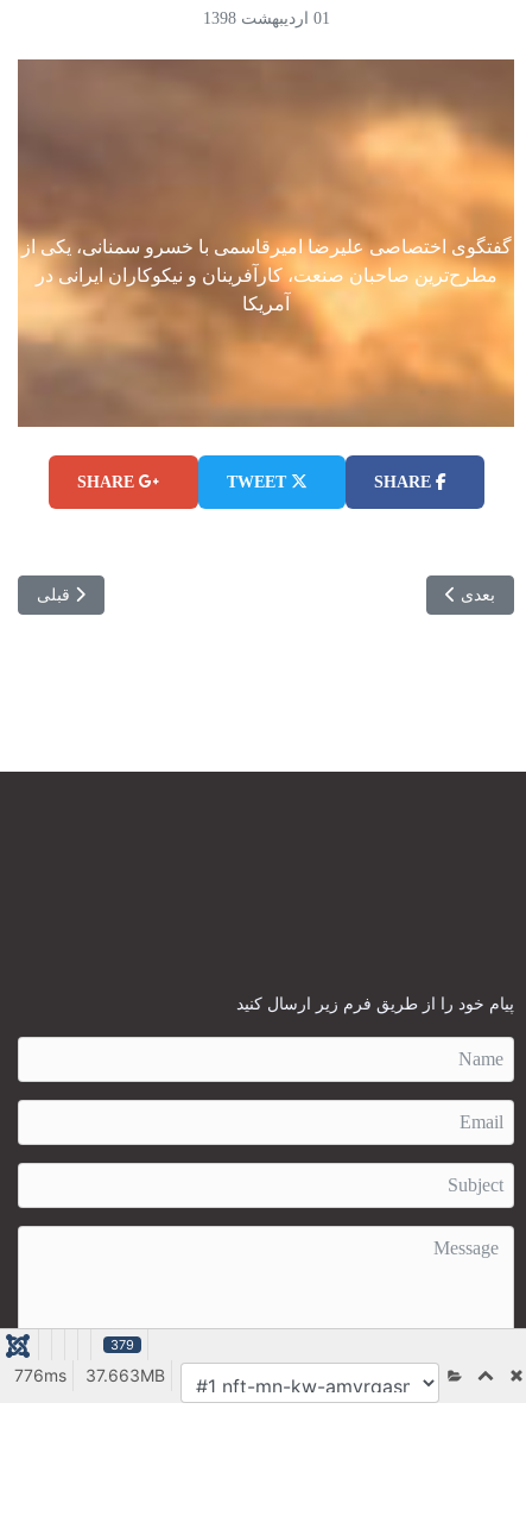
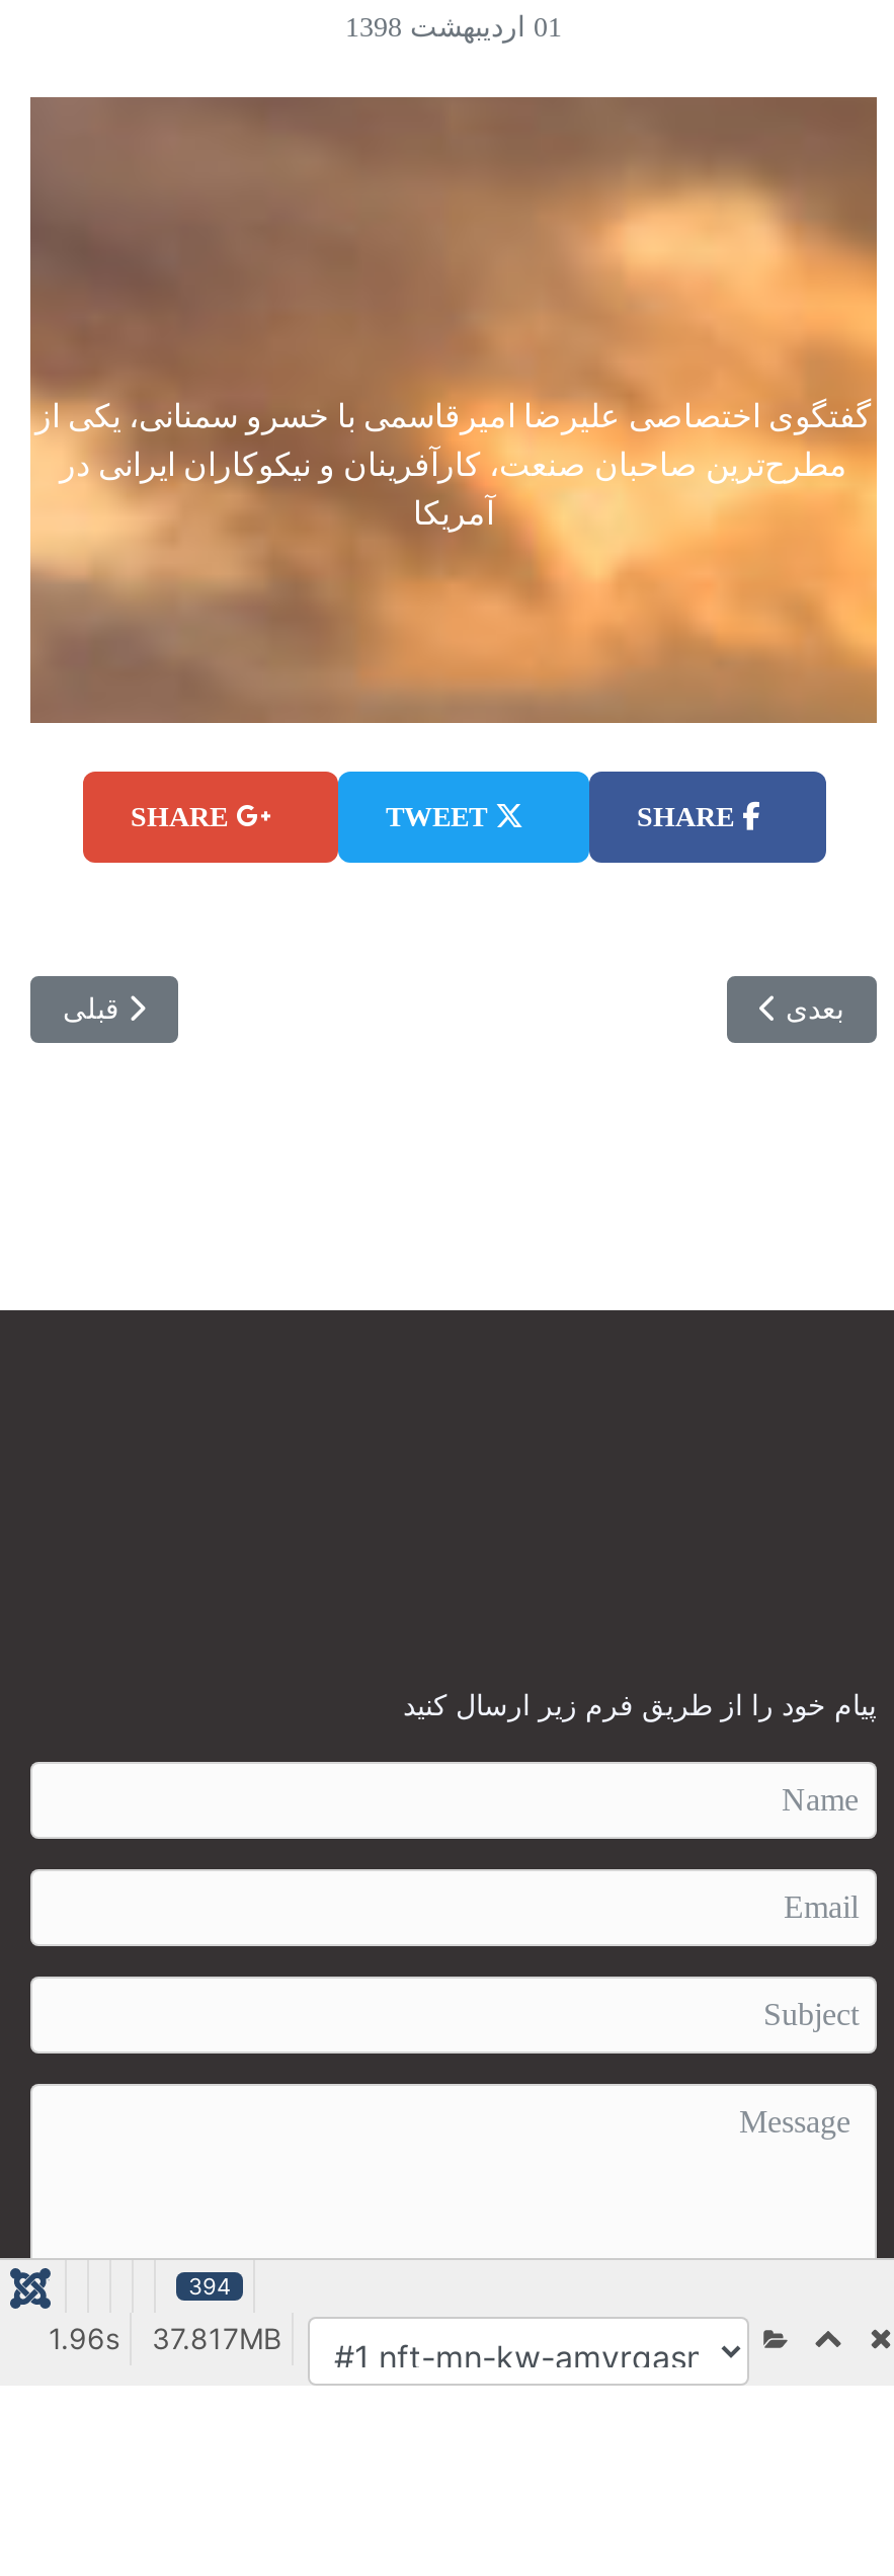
- 379
+ 394

- 37.663MB
- 776ms
+ 37.817MB
+ 1.96s
